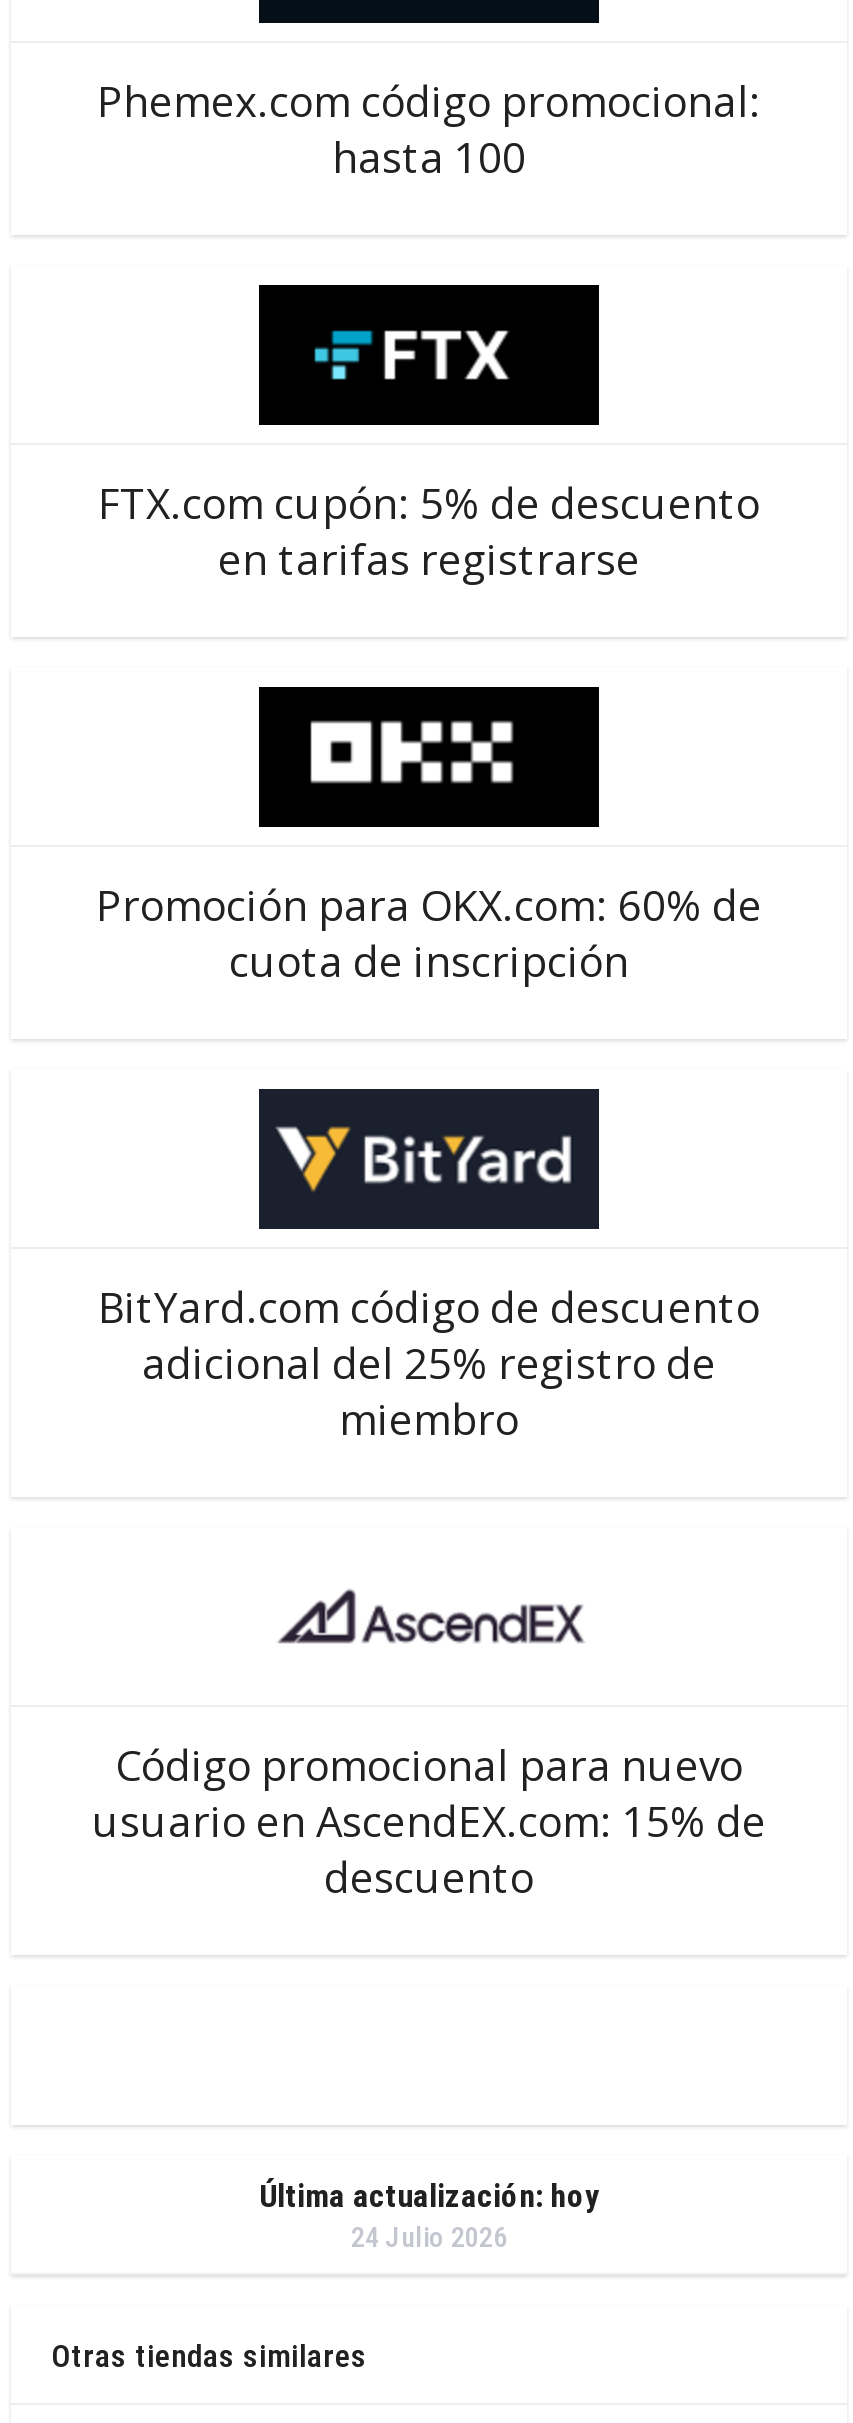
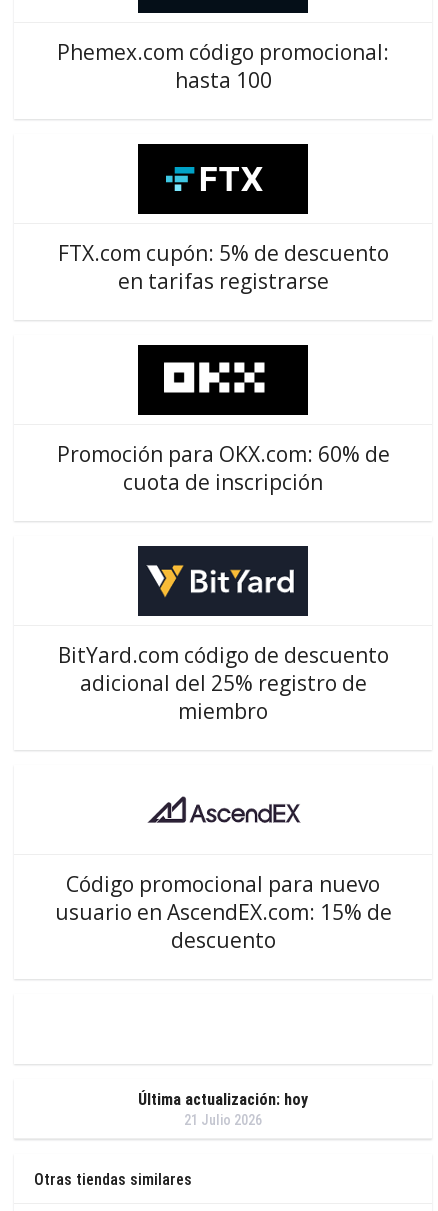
- 24 Julio 2026
+ 21 Julio 2026
